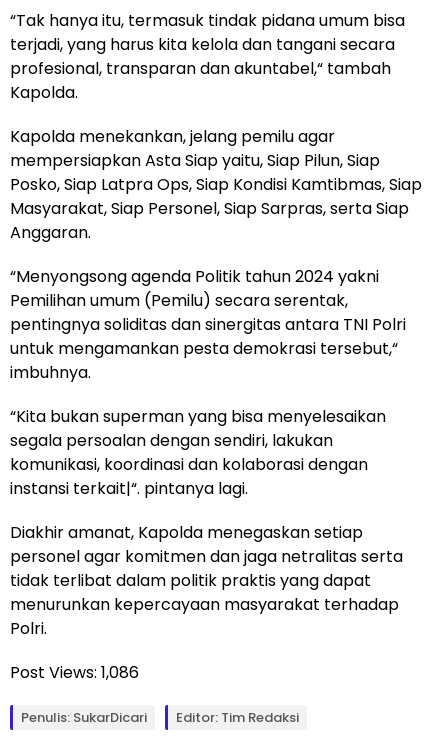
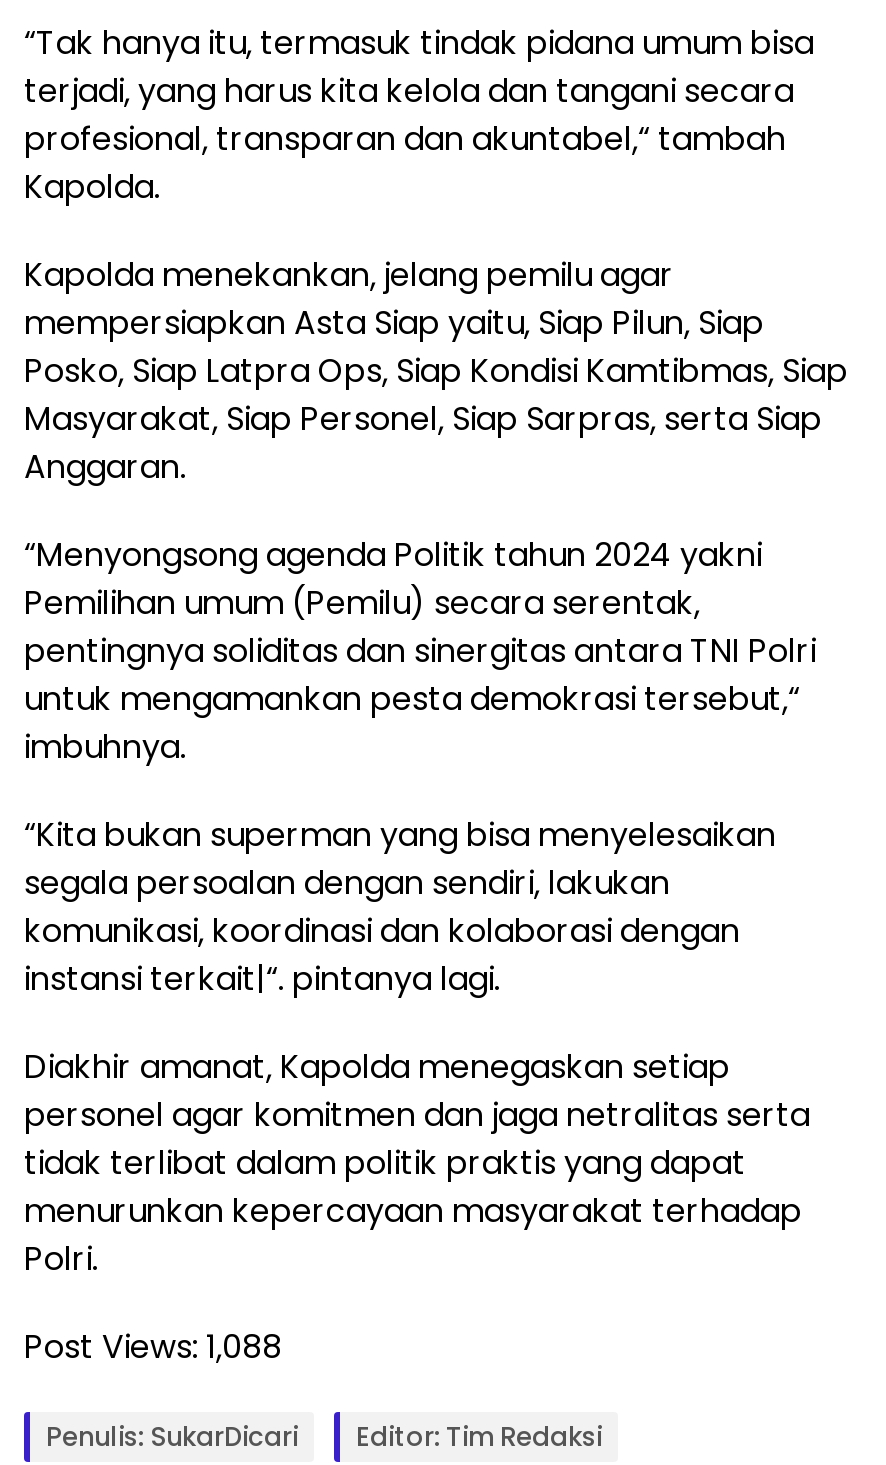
- Post Views: 1,086
+ Post Views: 1,088
